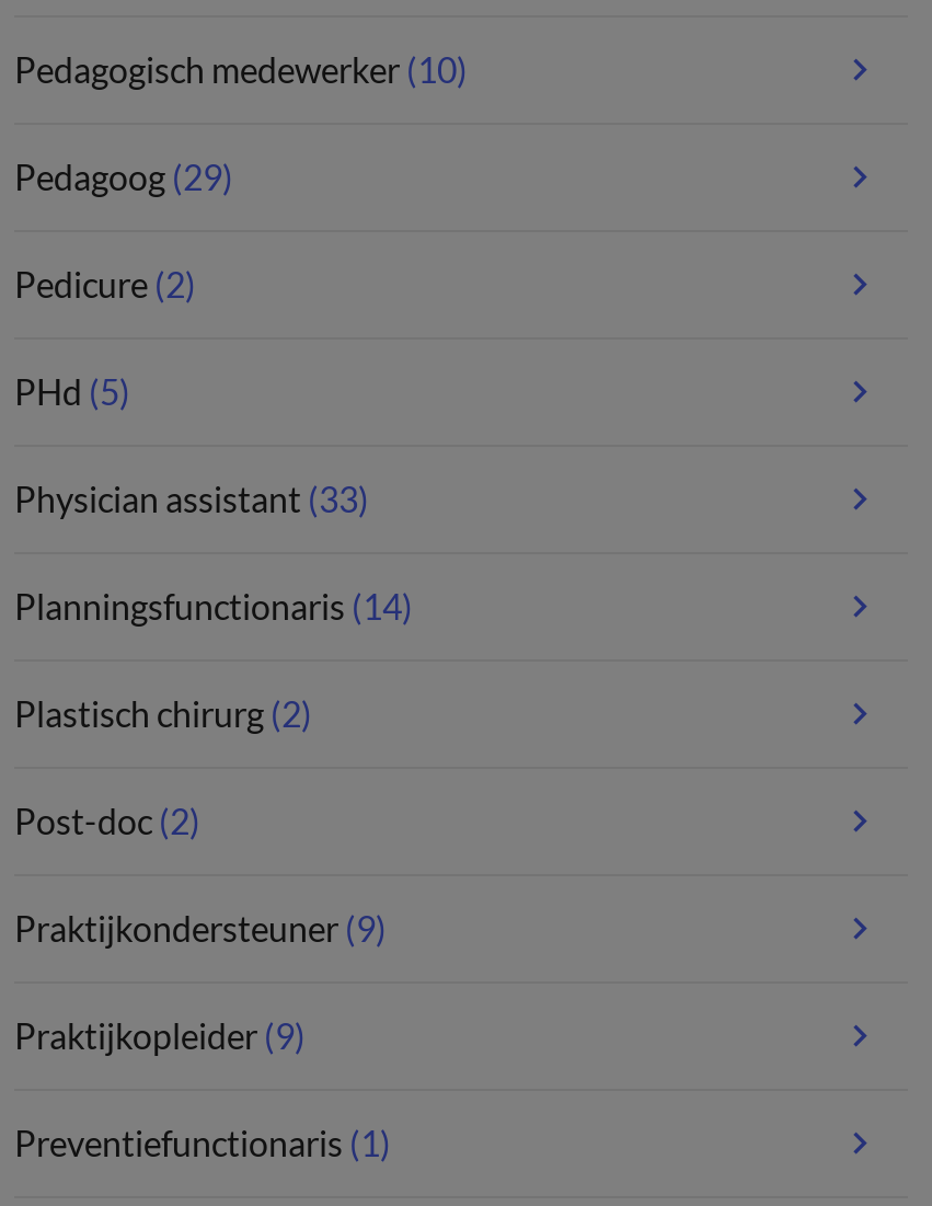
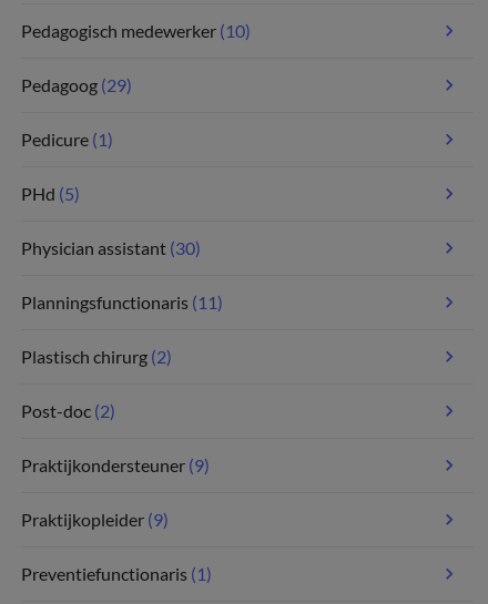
- Pedicure (2)
+ Pedicure (1)

- Physician assistant (33)
+ Physician assistant (30)

- Planningsfunctionaris (14)
+ Planningsfunctionaris (11)
